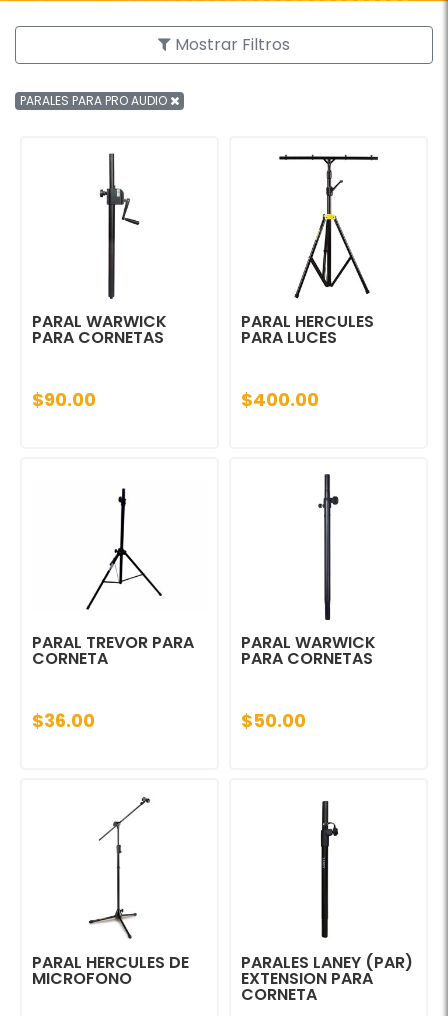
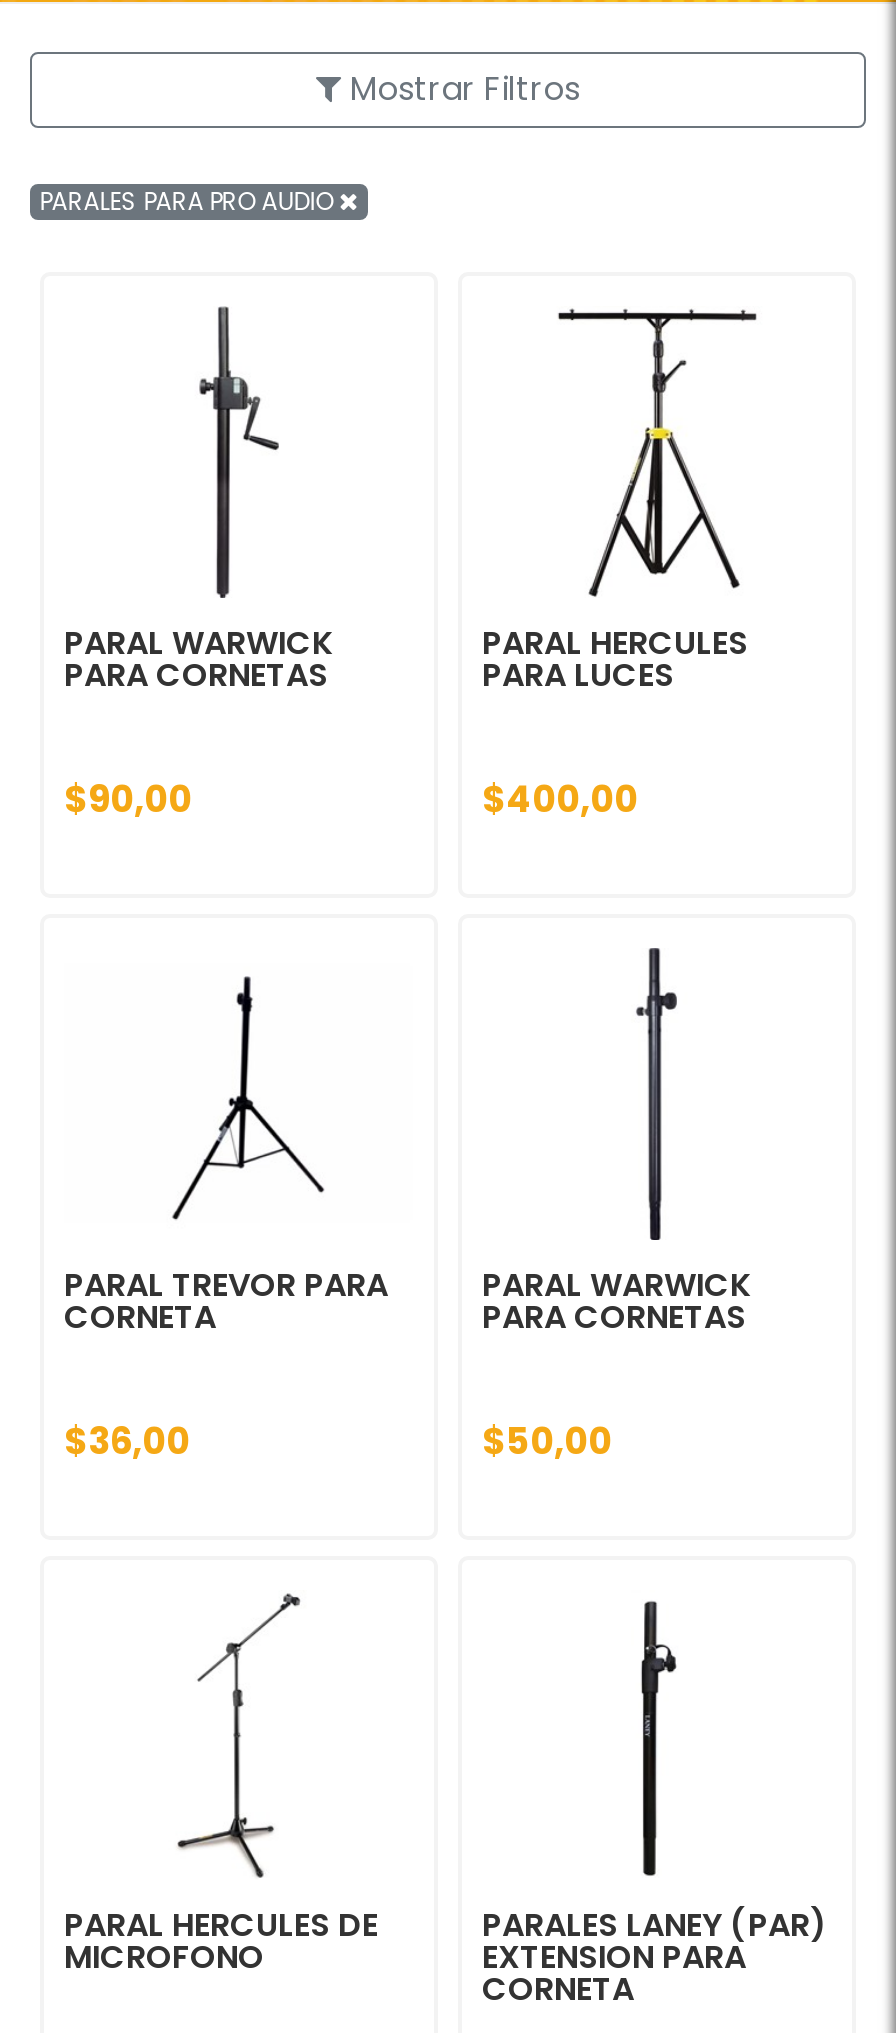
- $90.00
+ $90,00

- $400.00
+ $400,00

- $36.00
+ $36,00

- $50.00
+ $50,00
